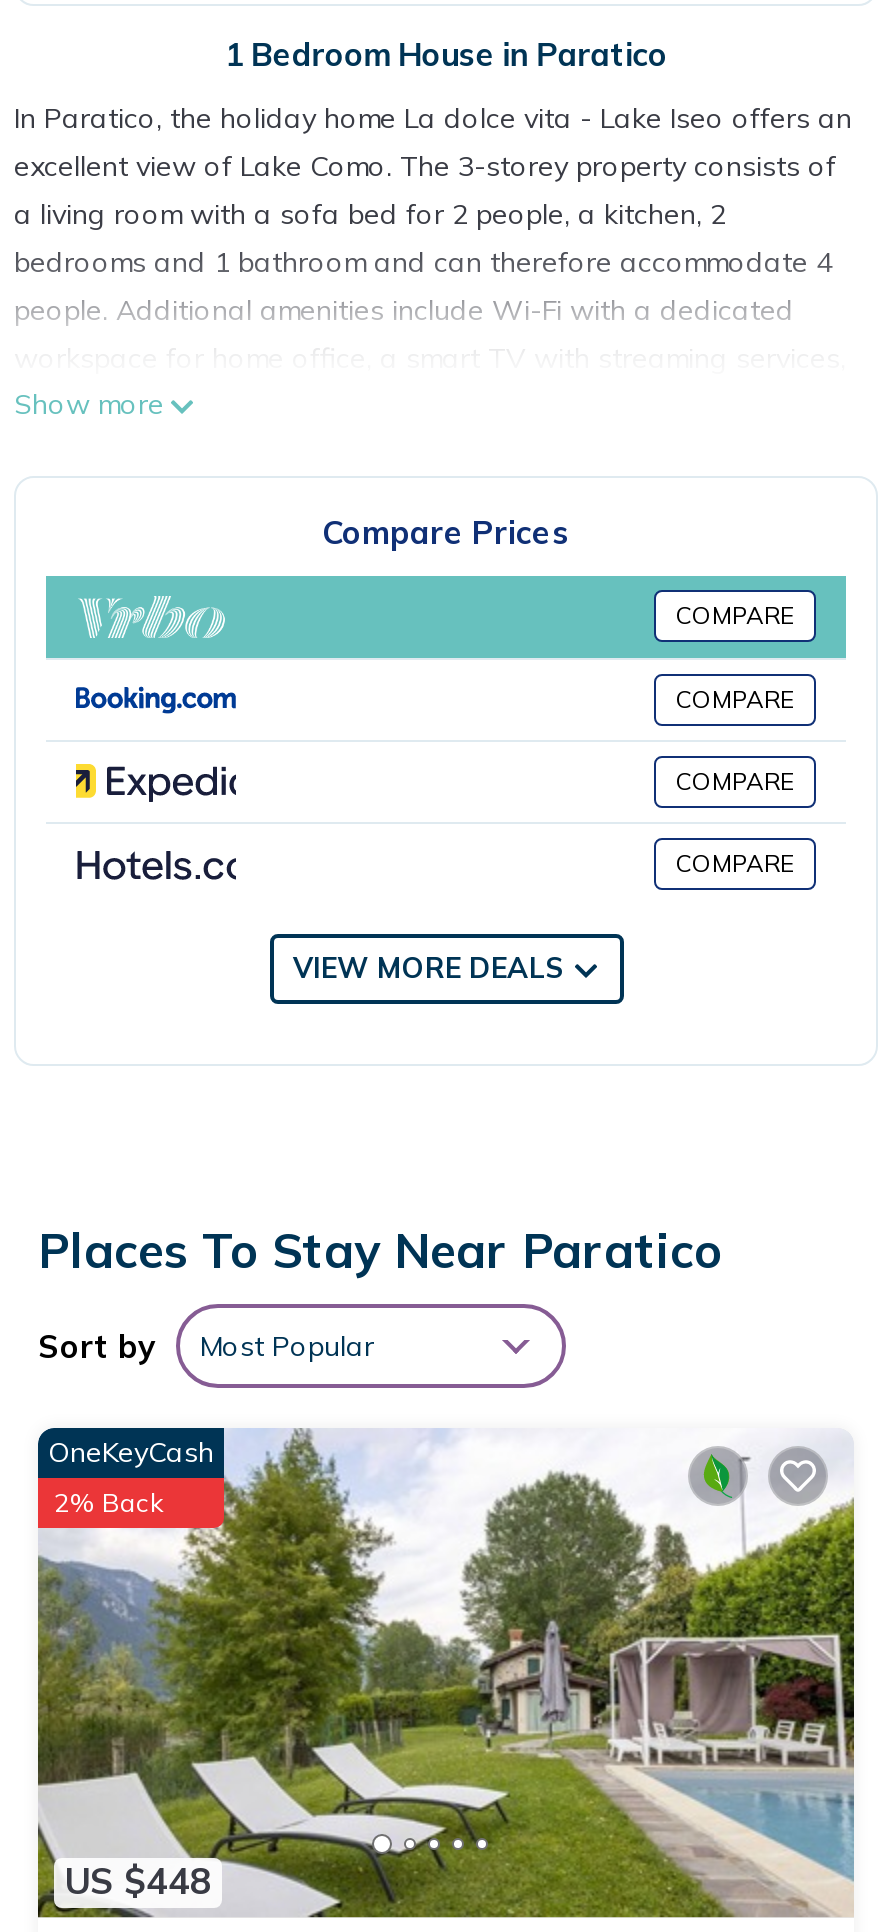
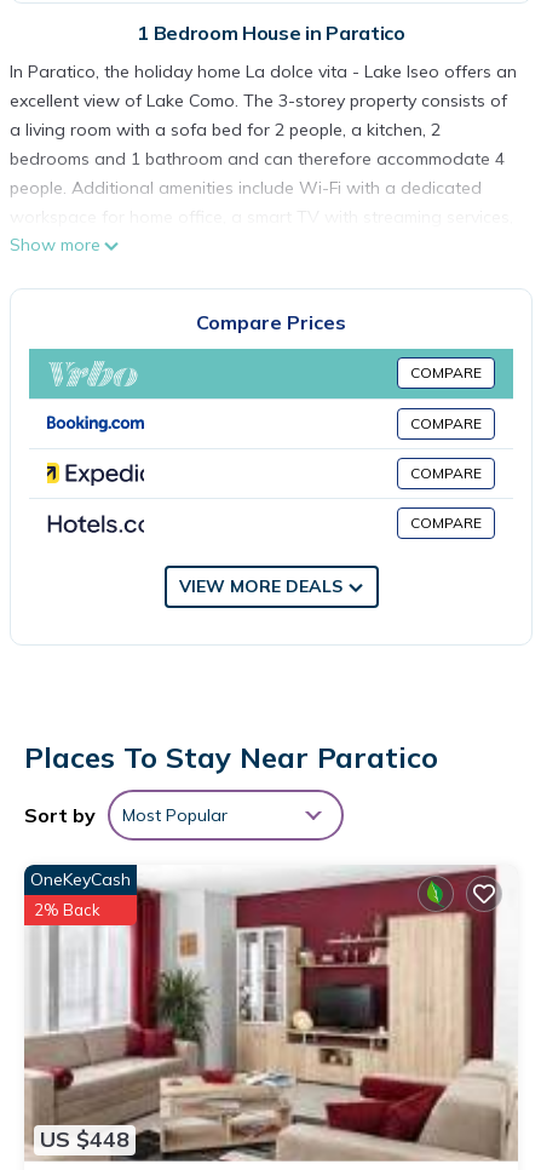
- [image]
+ [image]
